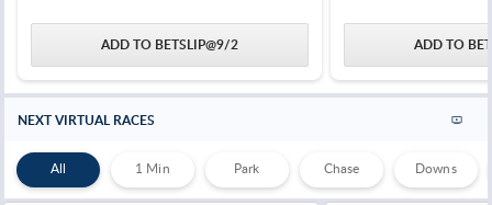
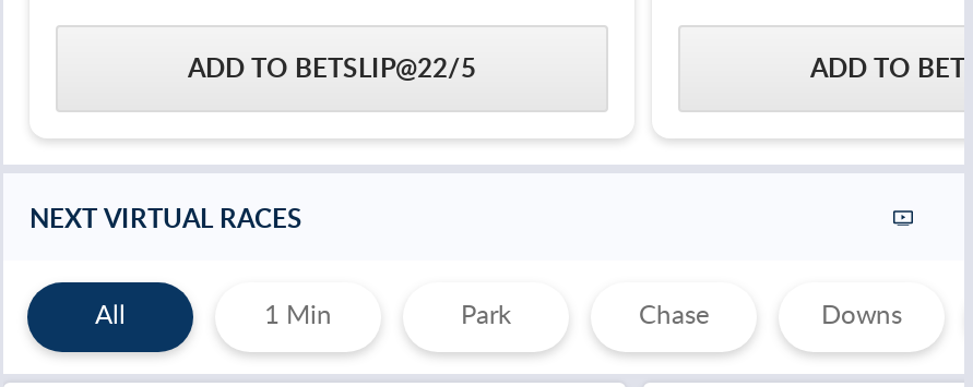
- ADD TO BETSLIP@9/2
+ ADD TO BETSLIP@22/5
